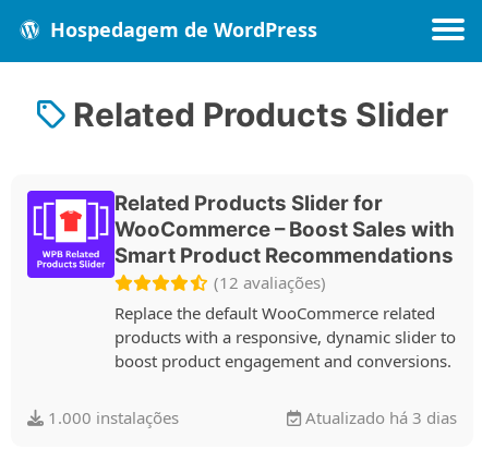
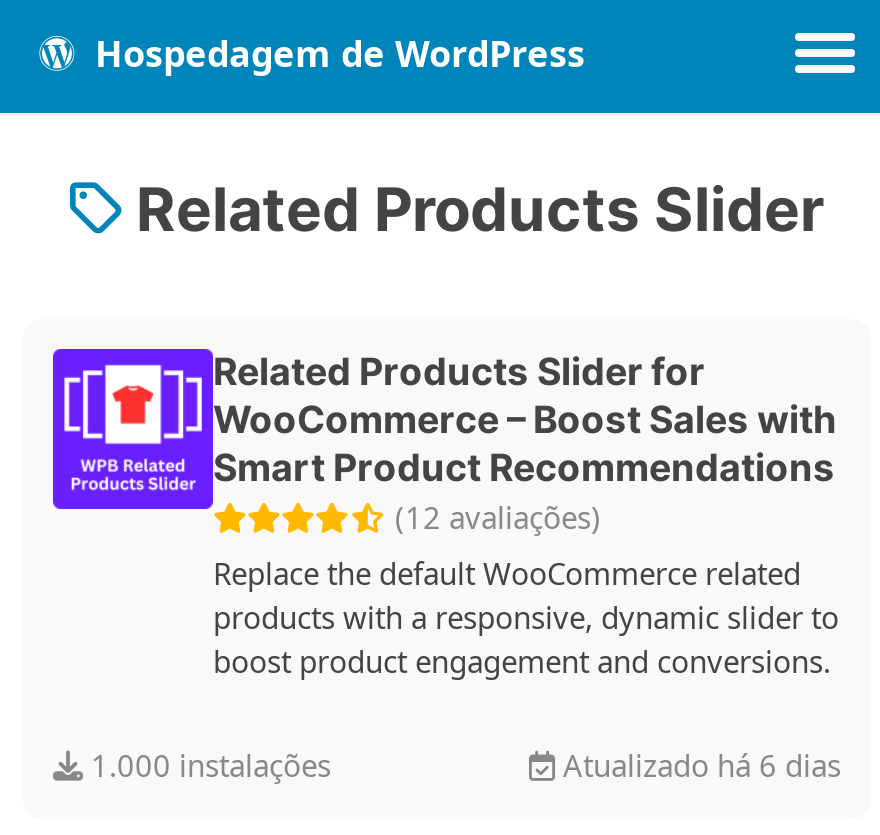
- Atualizado há 3 dias
+ Atualizado há 6 dias
